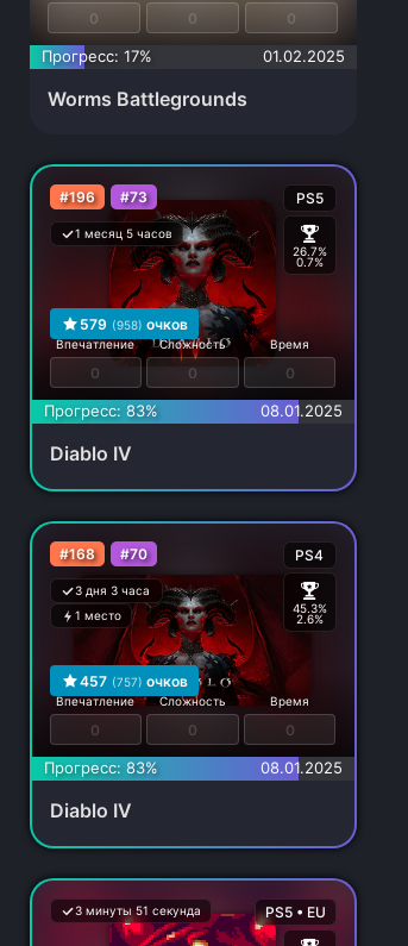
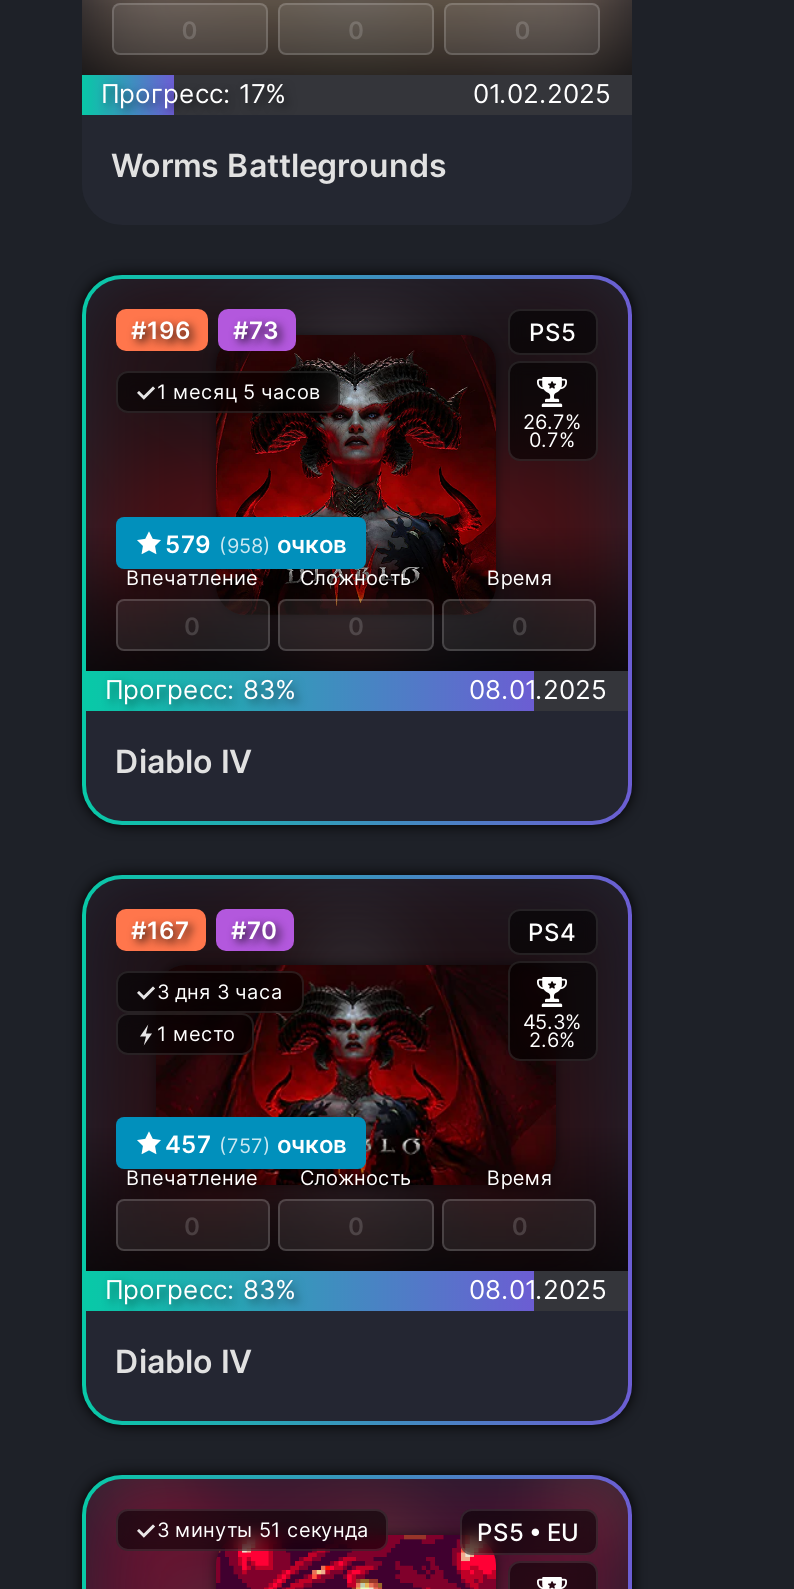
- #168 #70
+ #167 #70
